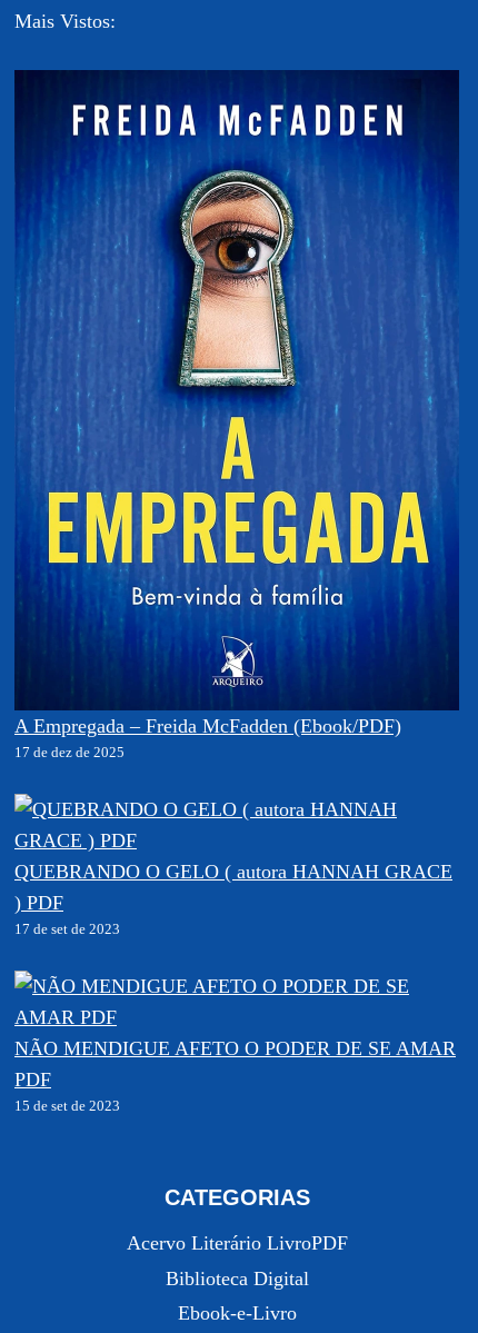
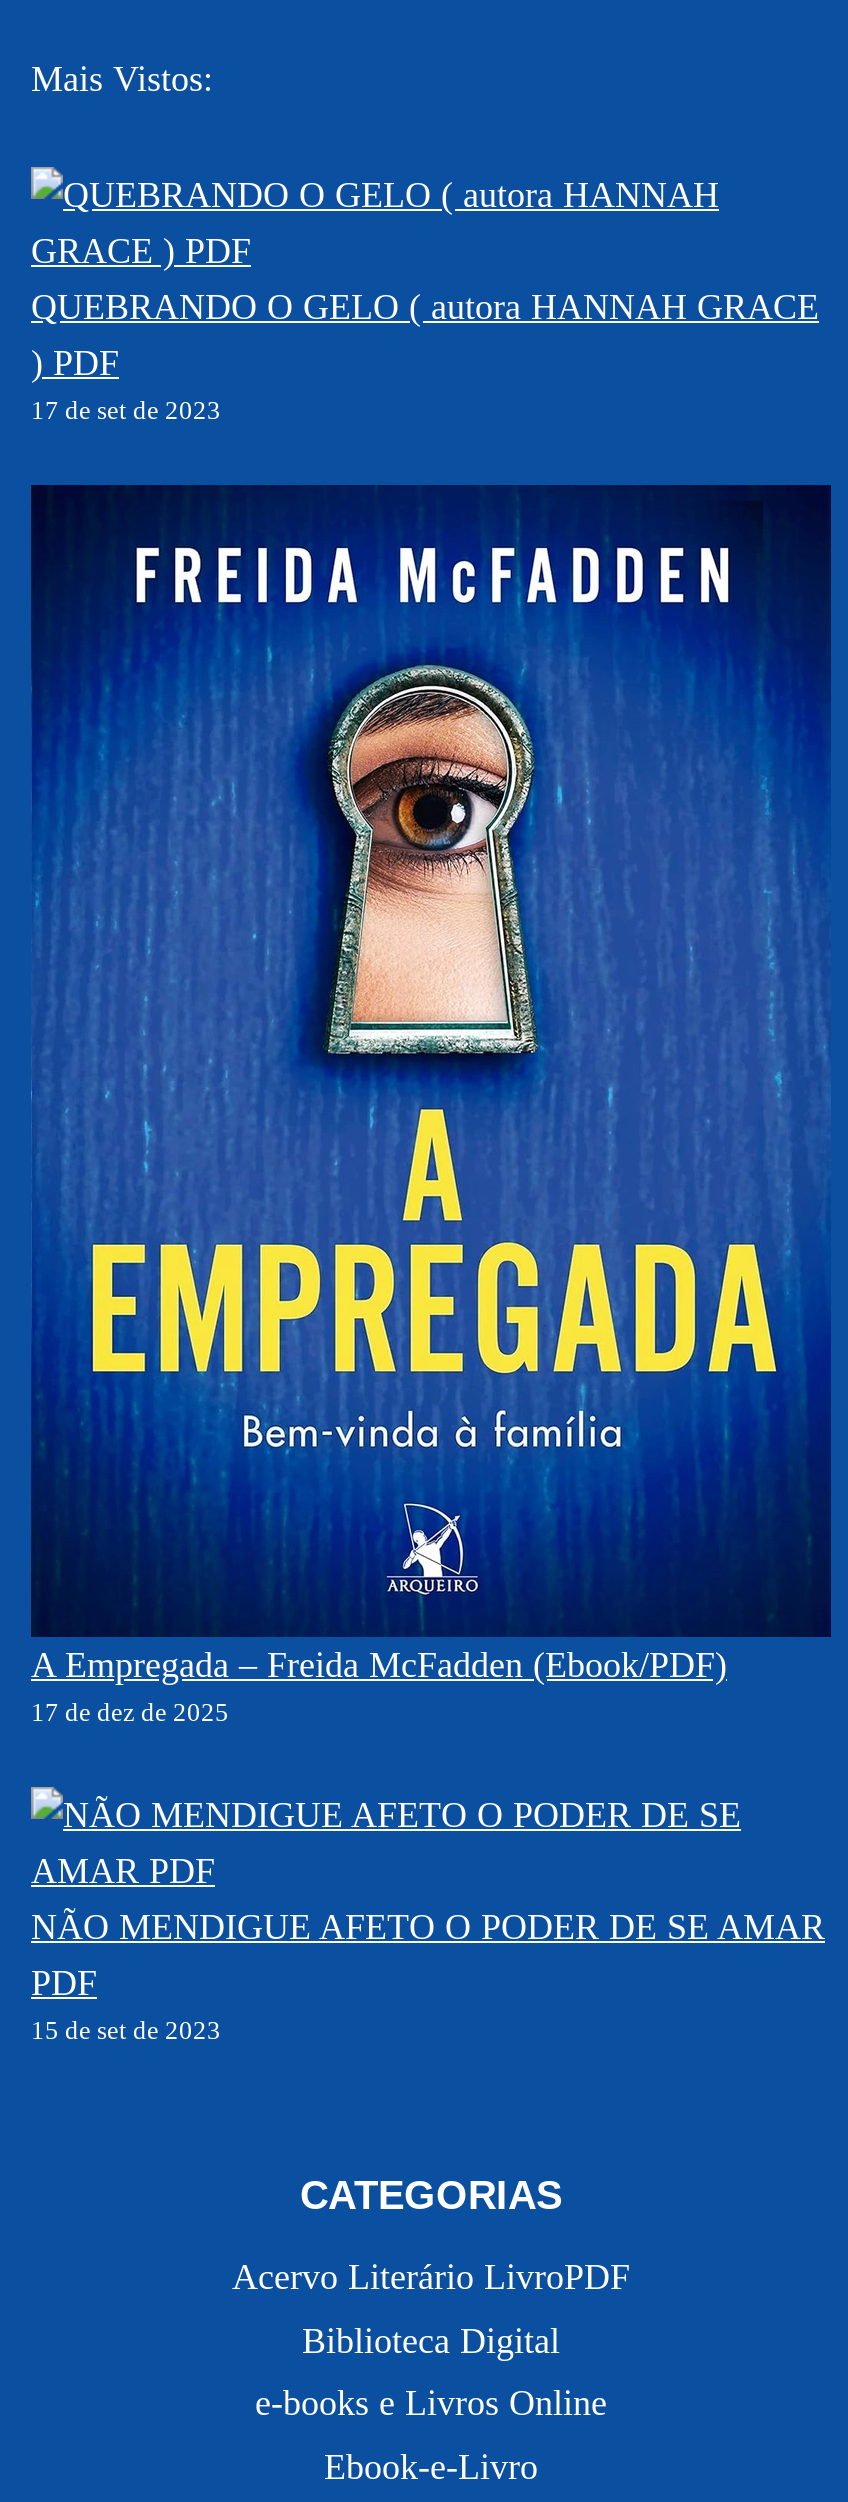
moved down: [image] | A Empregada – Freida McFadden (Ebook/PDF) | 17 de dez de 2025

moved up: QUEBRANDO O GELO ( autora HANNAH GRACE | ) PDF | 17 de set de 2023

+ e-books e Livros Online
